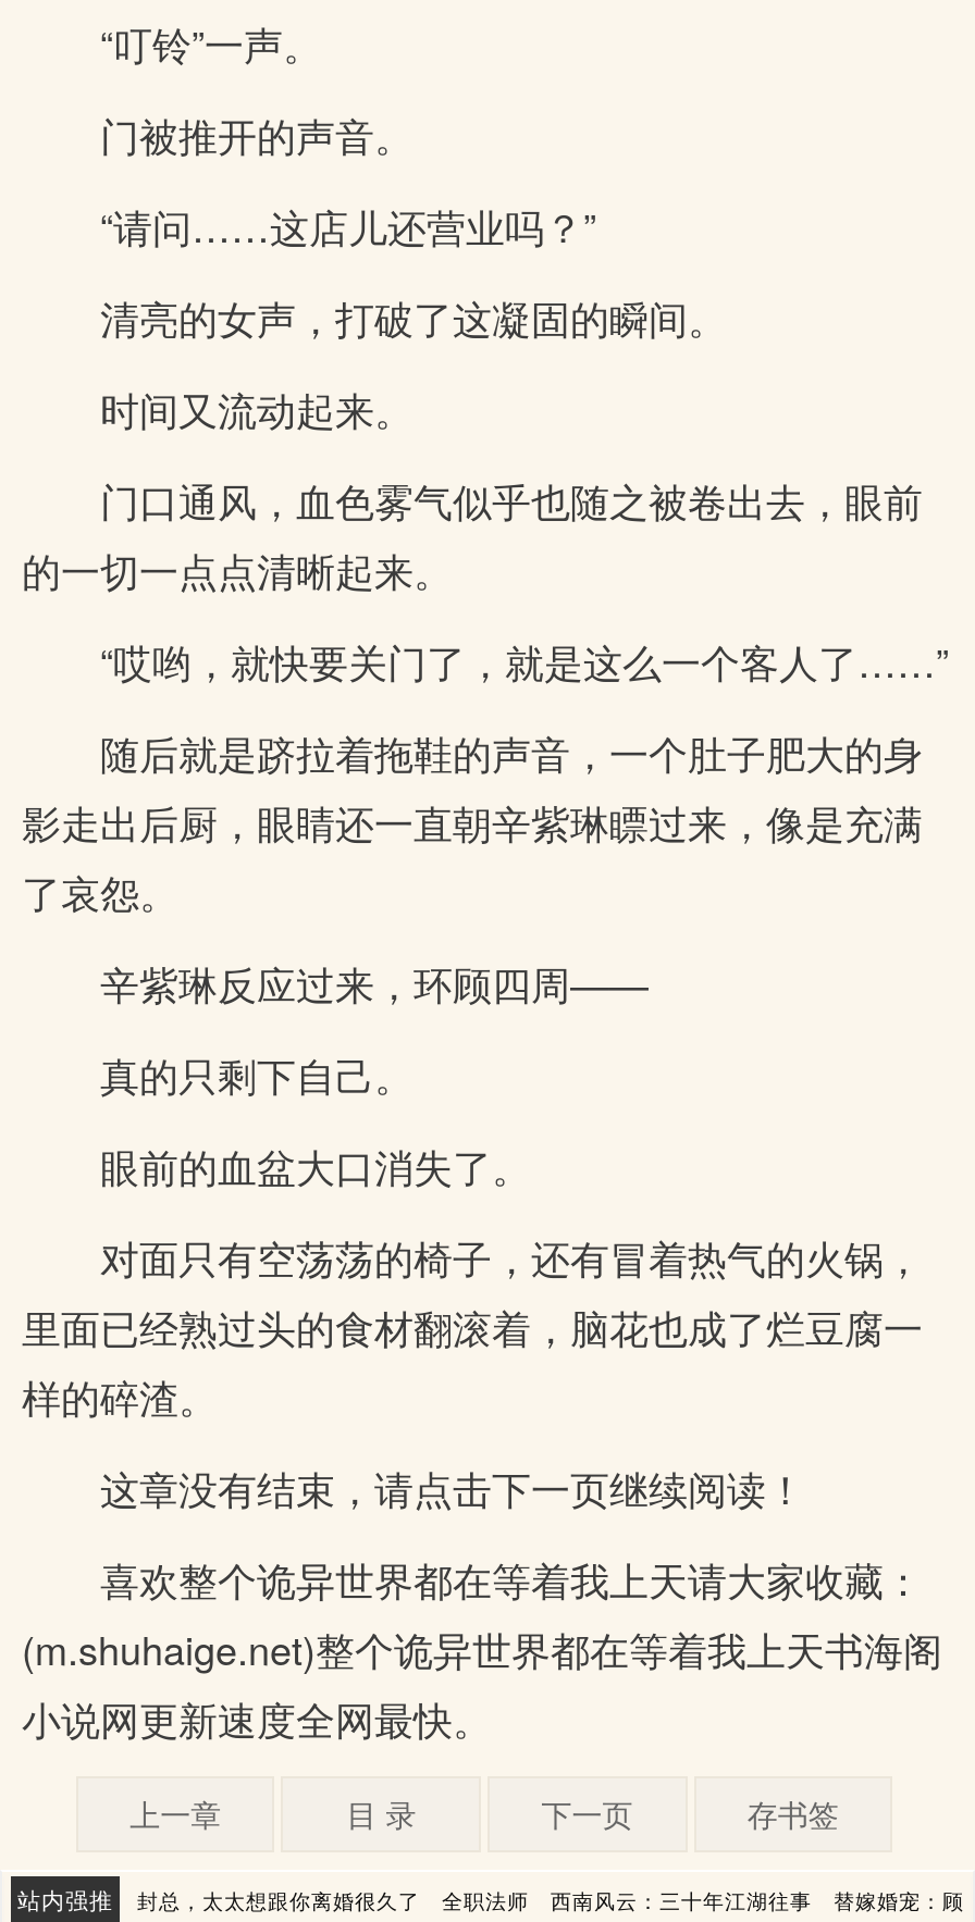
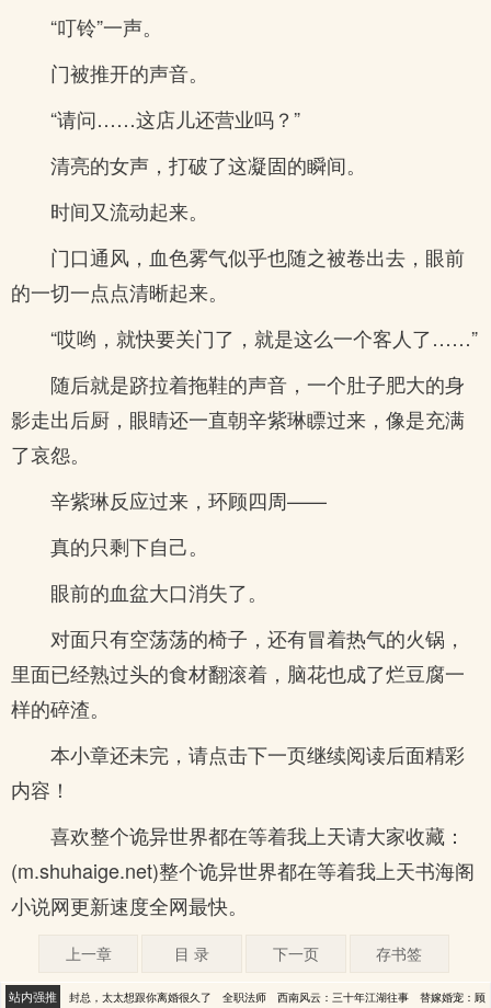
- 这章没有结束，请点击下一页继续阅读！
+ 本小章还未完，请点击下一页继续阅读后面精彩
+ 内容！
